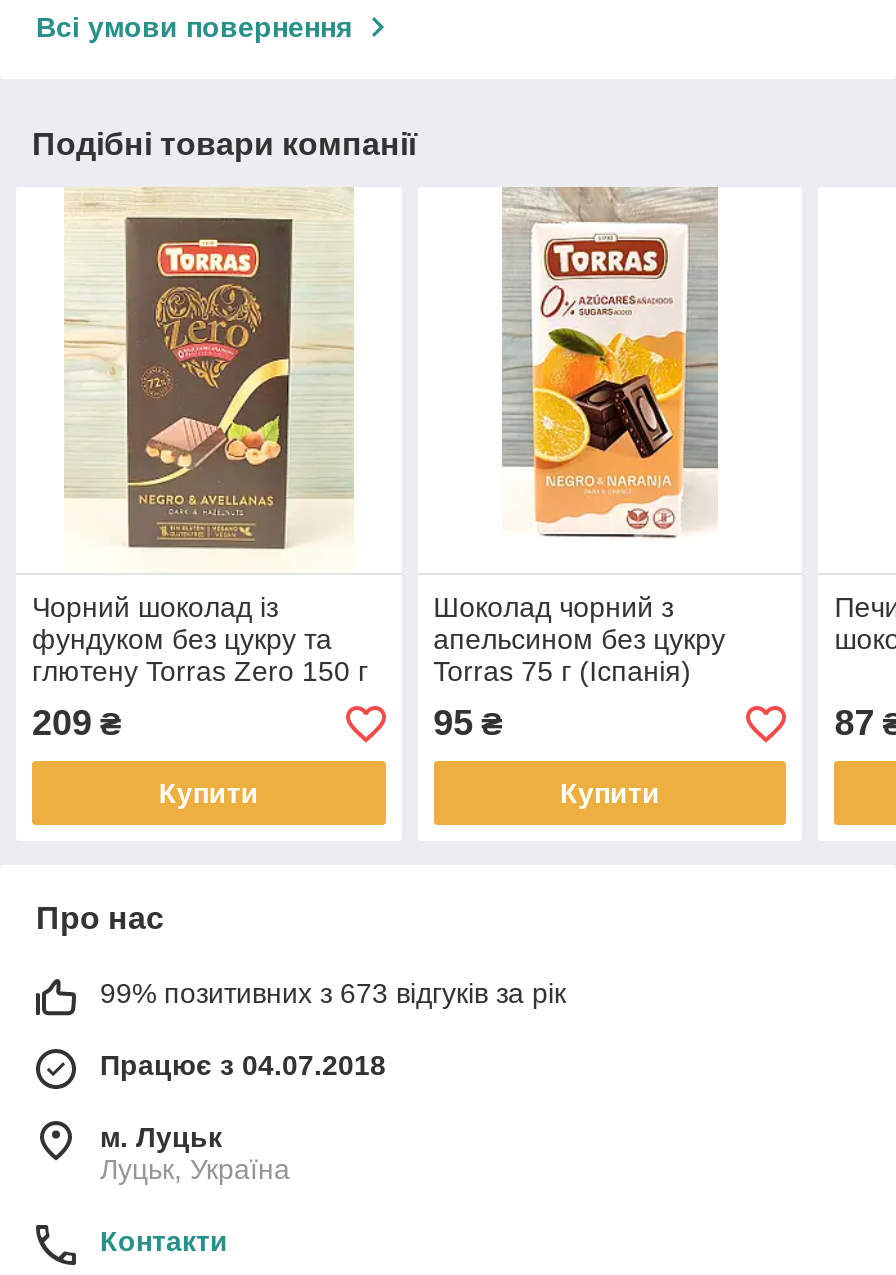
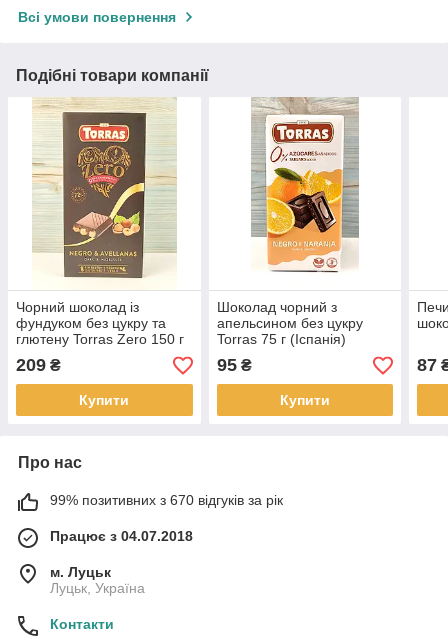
- 99% позитивних з 673 відгуків за рік
+ 99% позитивних з 670 відгуків за рік
